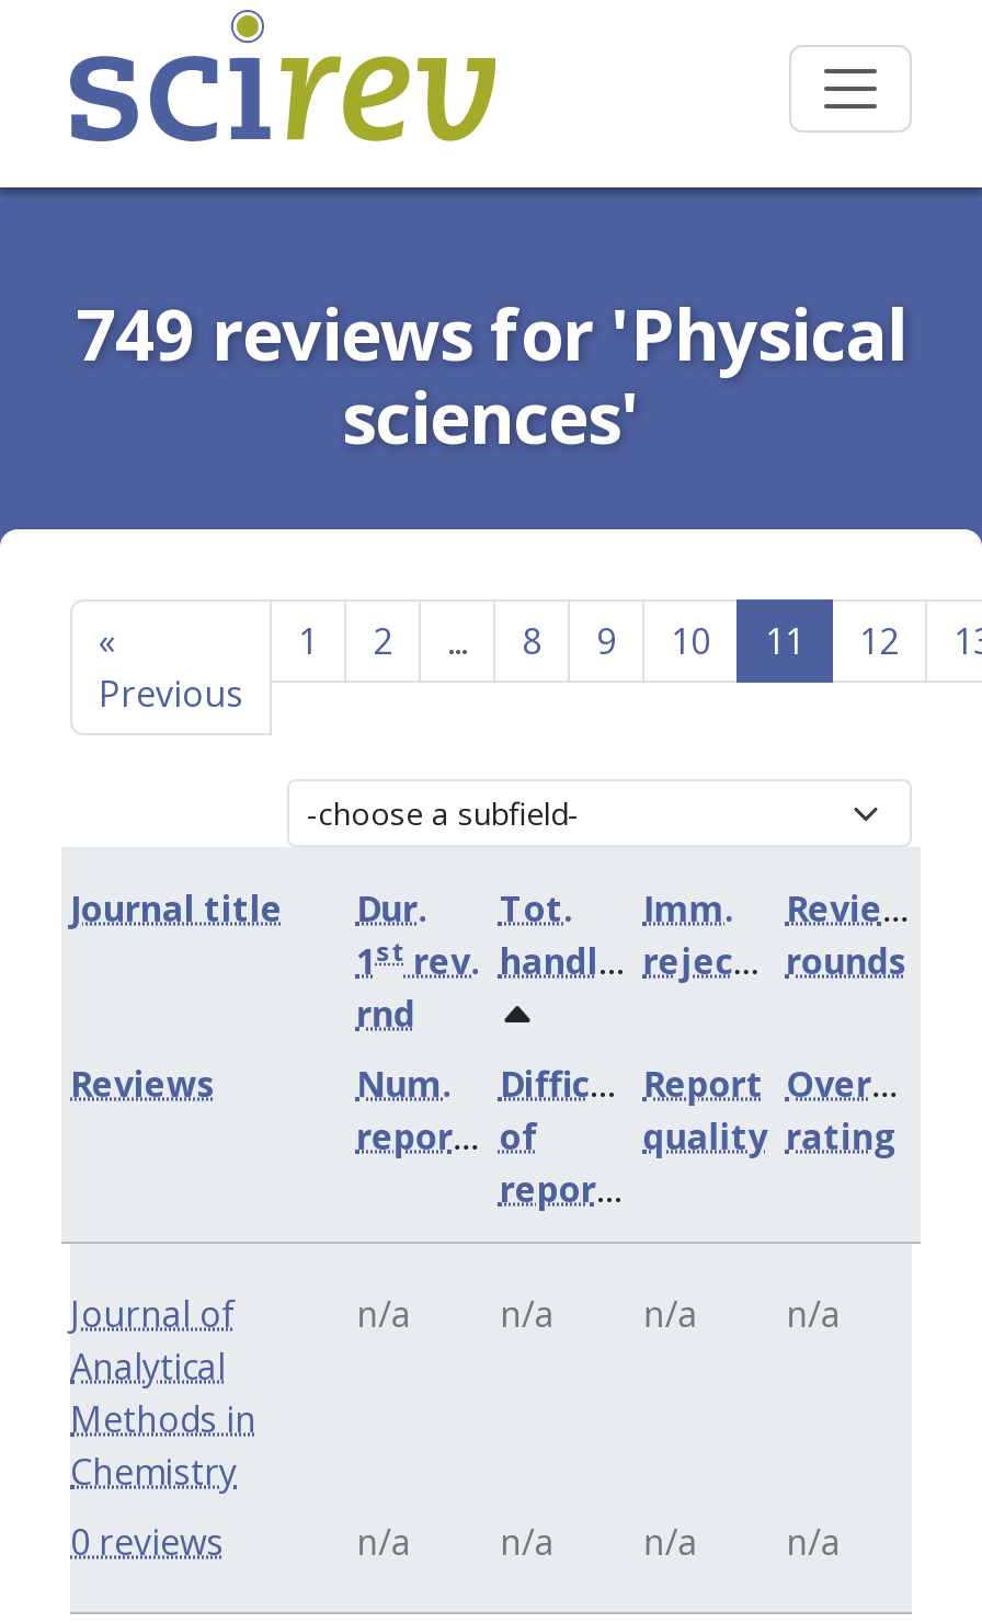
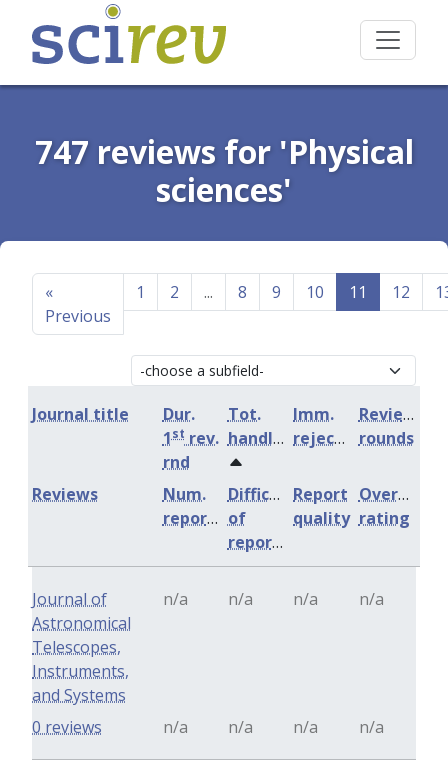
- 749 reviews for 'Physical
+ 747 reviews for 'Physical

- Analytical
- Methods in
- Chemistry
+ Astronomical
+ Telescopes,
+ Instruments,
+ and Systems
